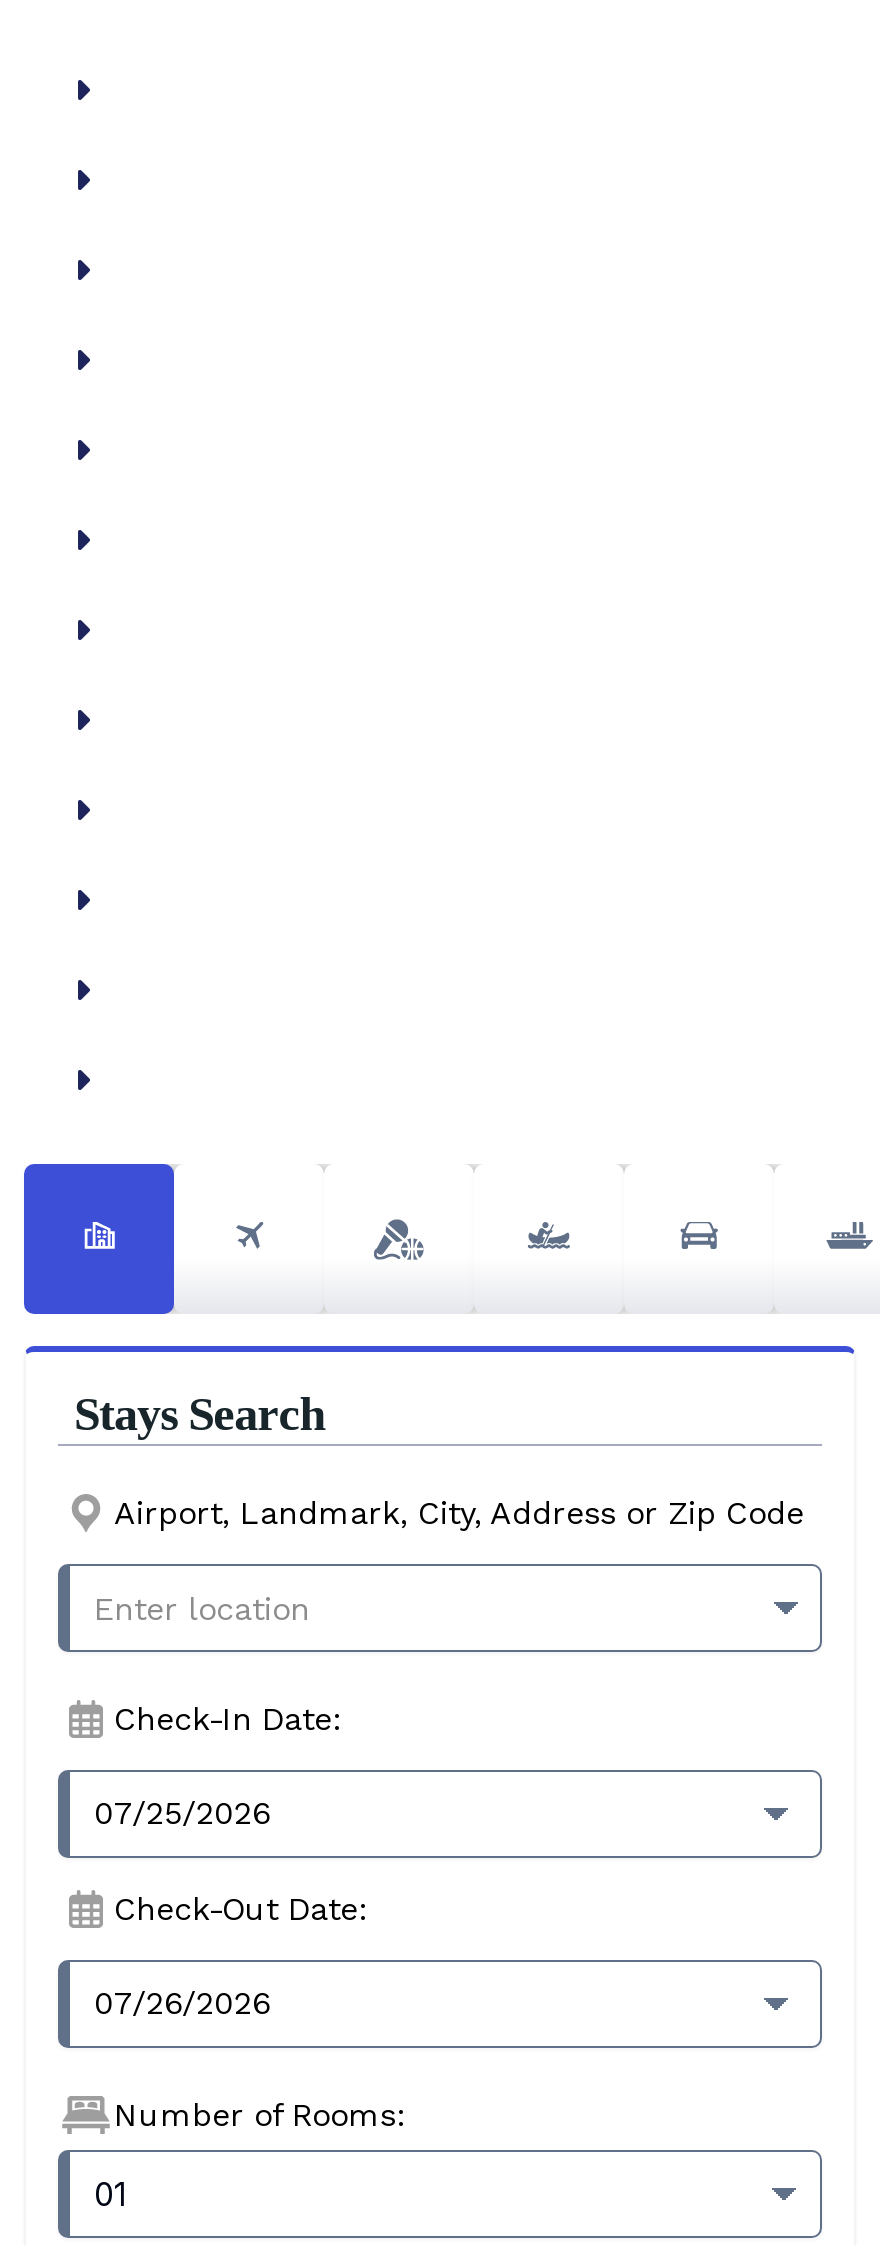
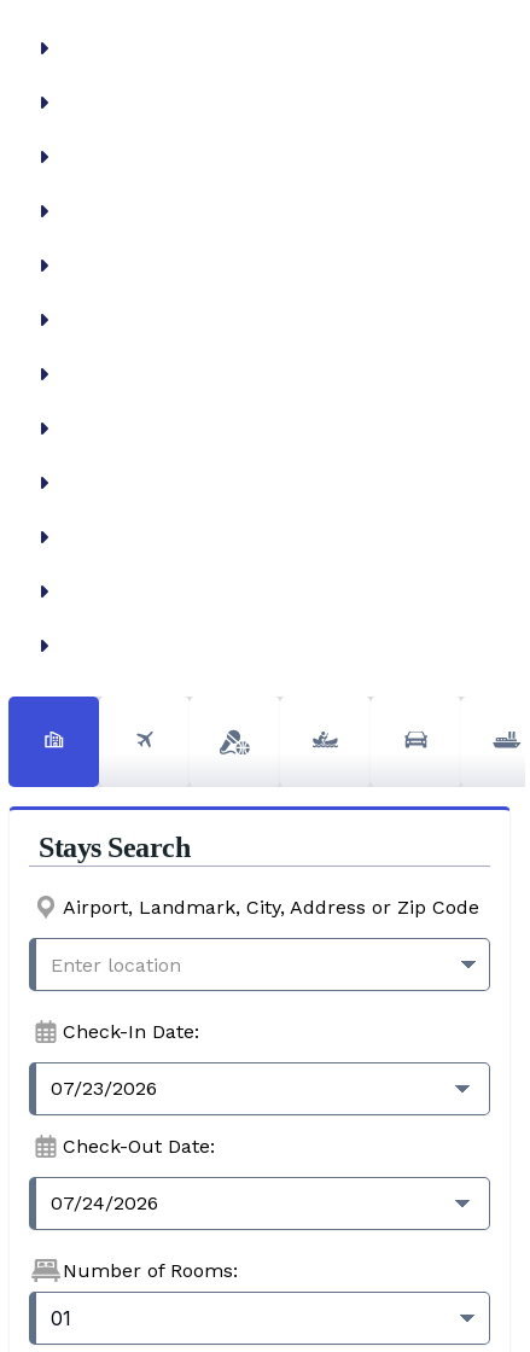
- 07/25/2026
+ 07/23/2026

- 07/26/2026
+ 07/24/2026
